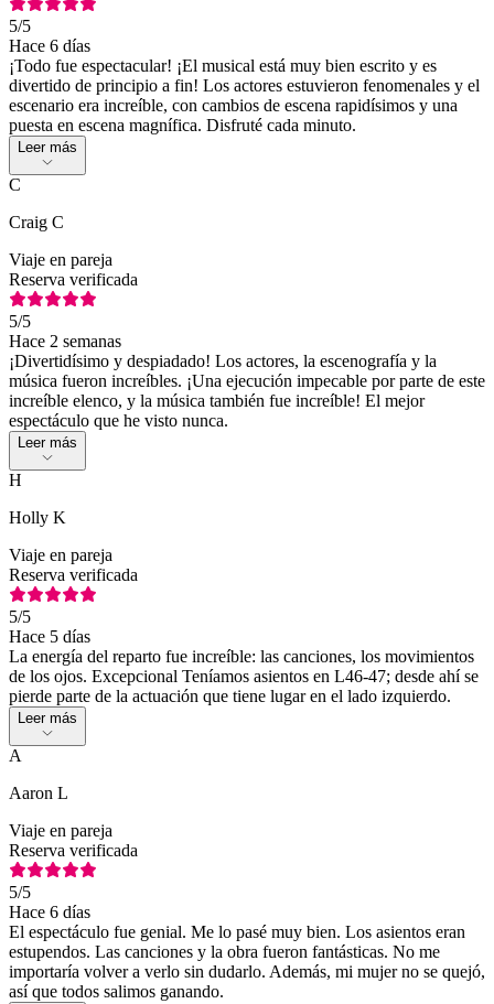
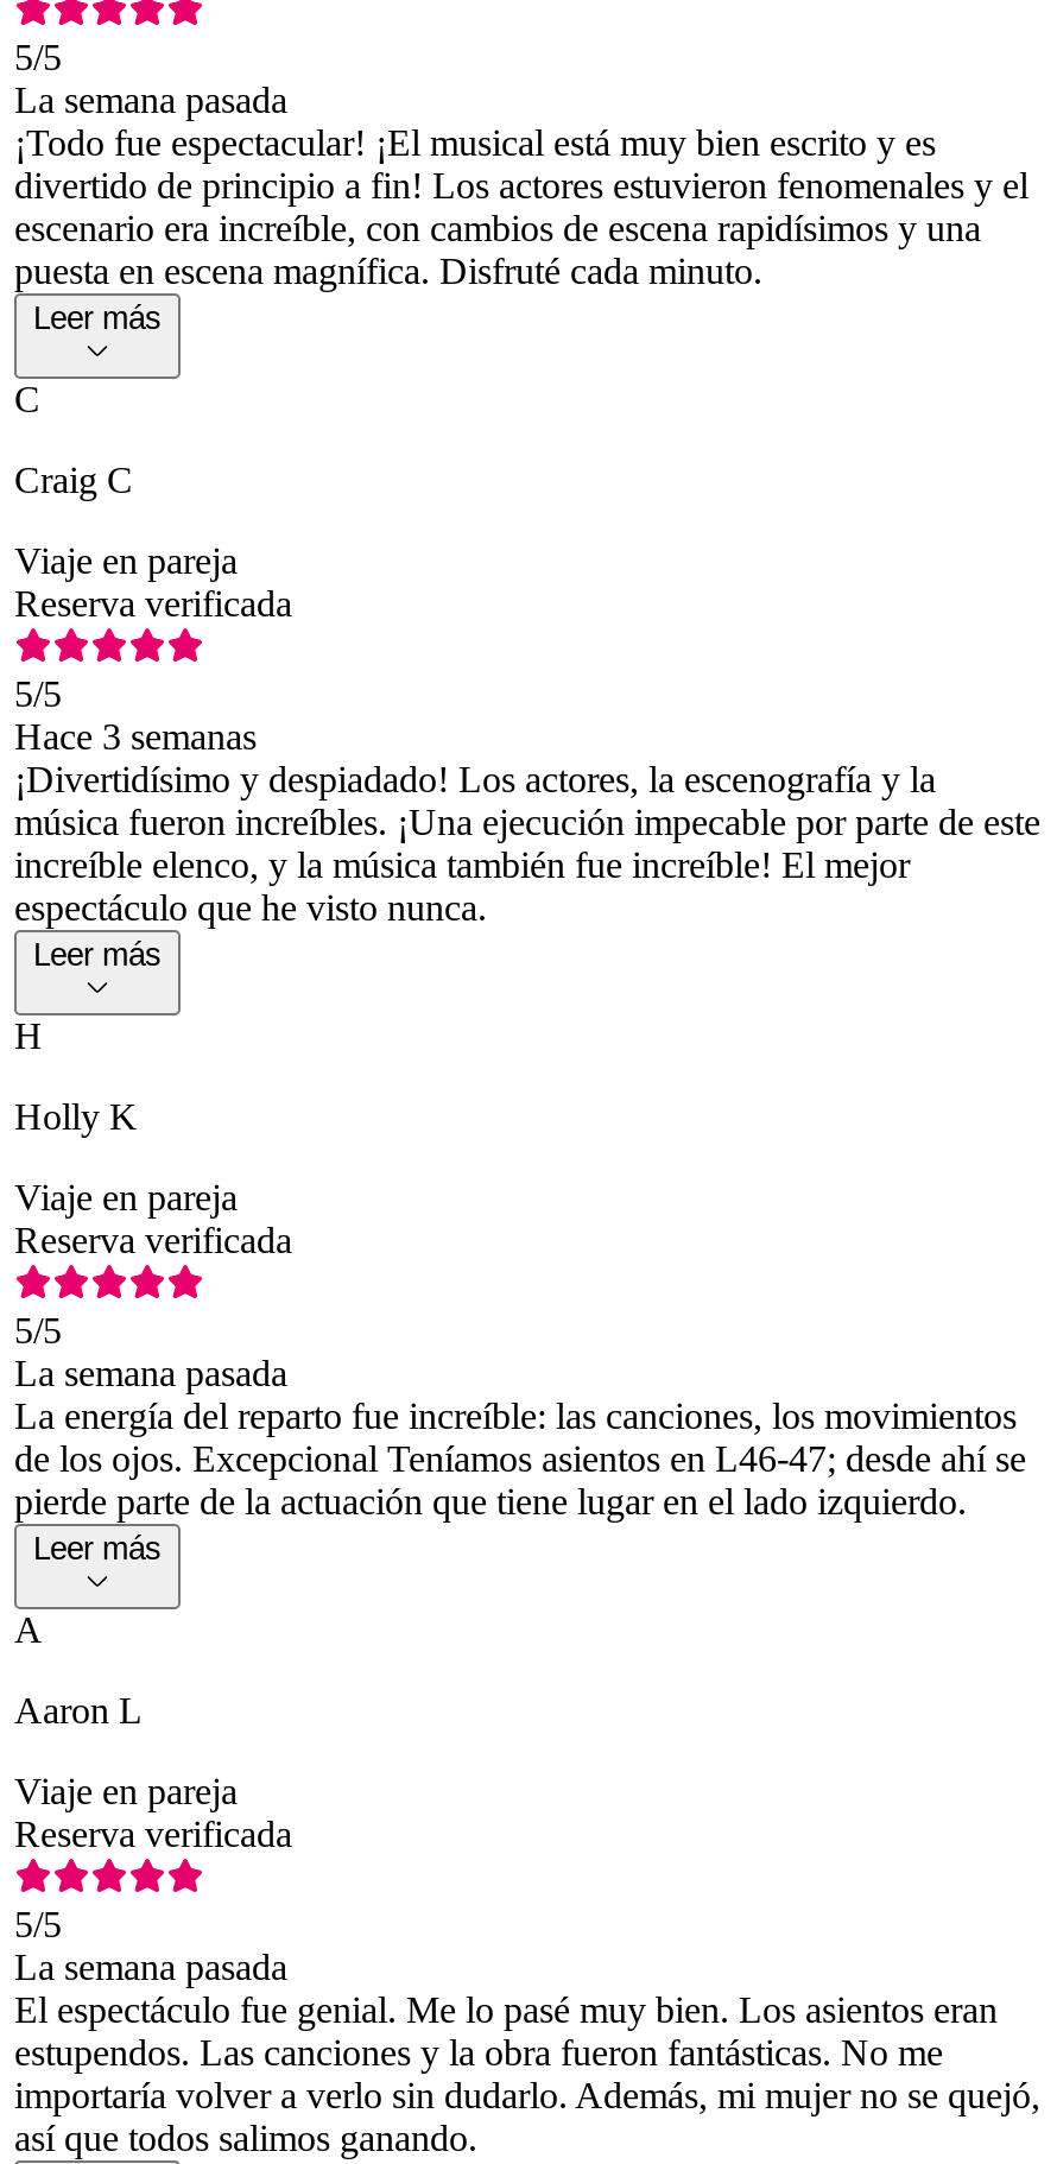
- Hace 6 días
+ La semana pasada

- Hace 2 semanas
+ Hace 3 semanas

- Hace 5 días
+ La semana pasada

- Hace 6 días
+ La semana pasada
